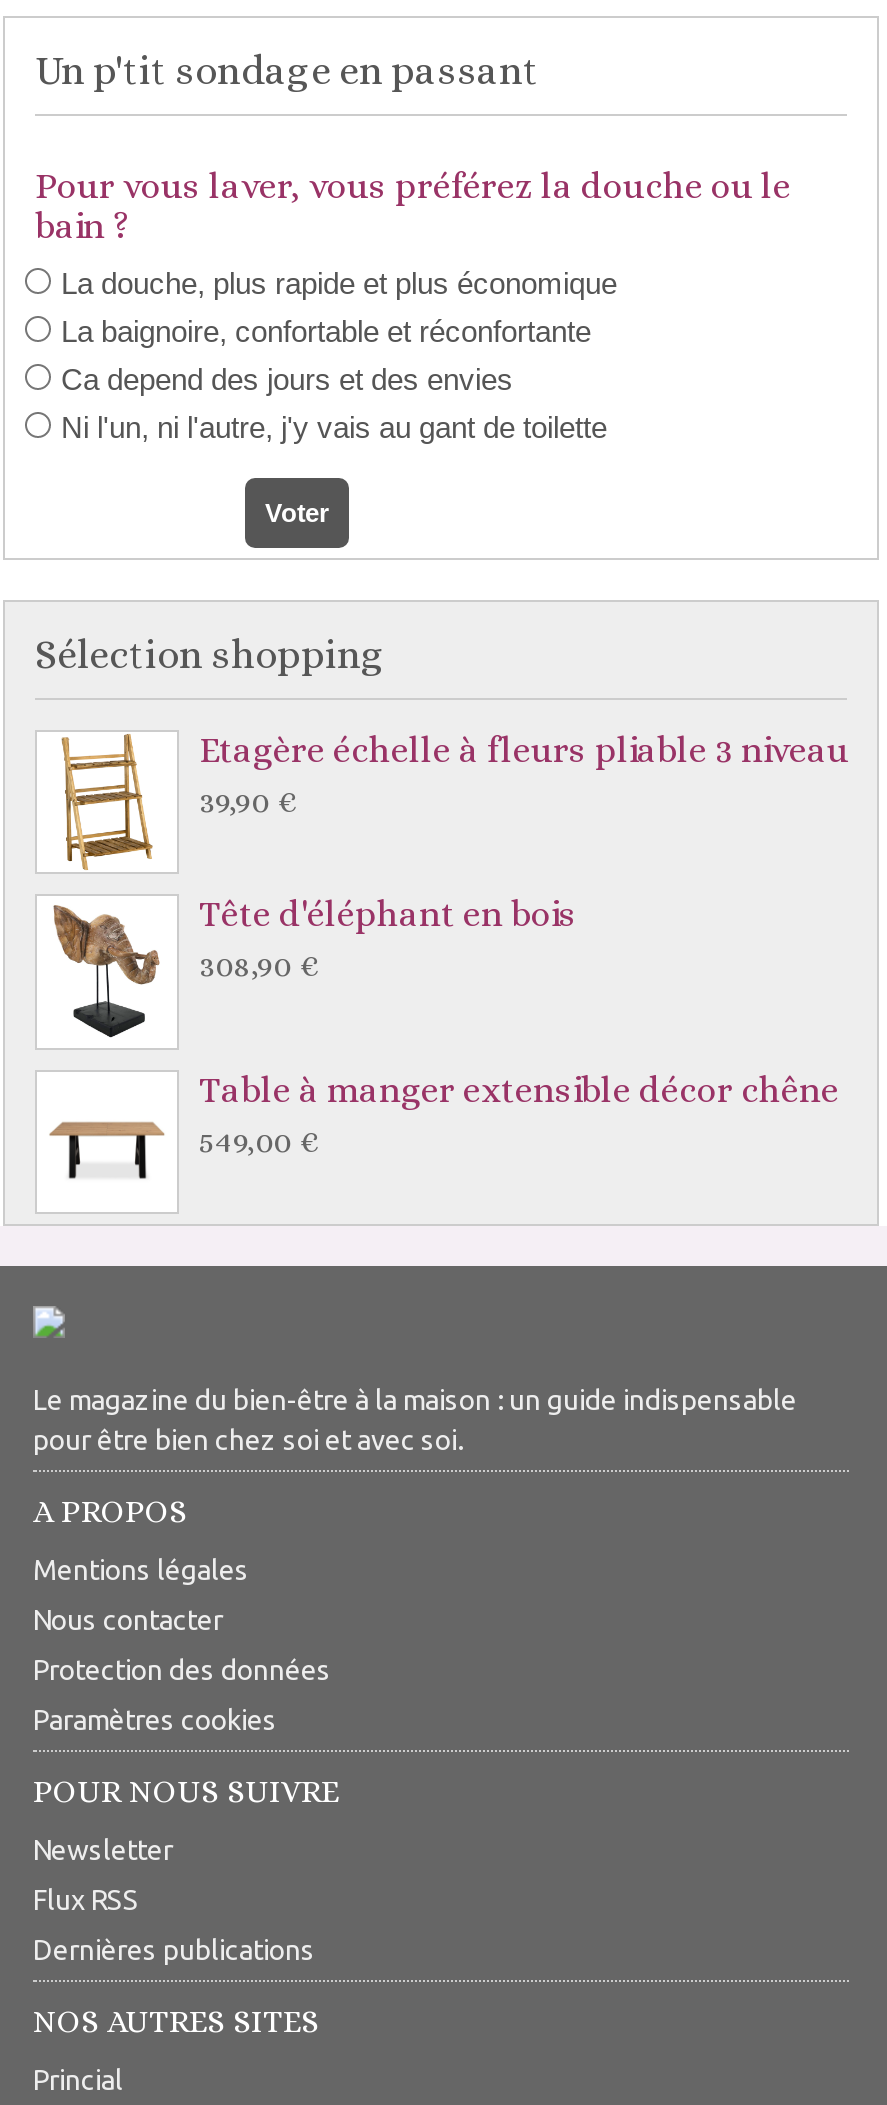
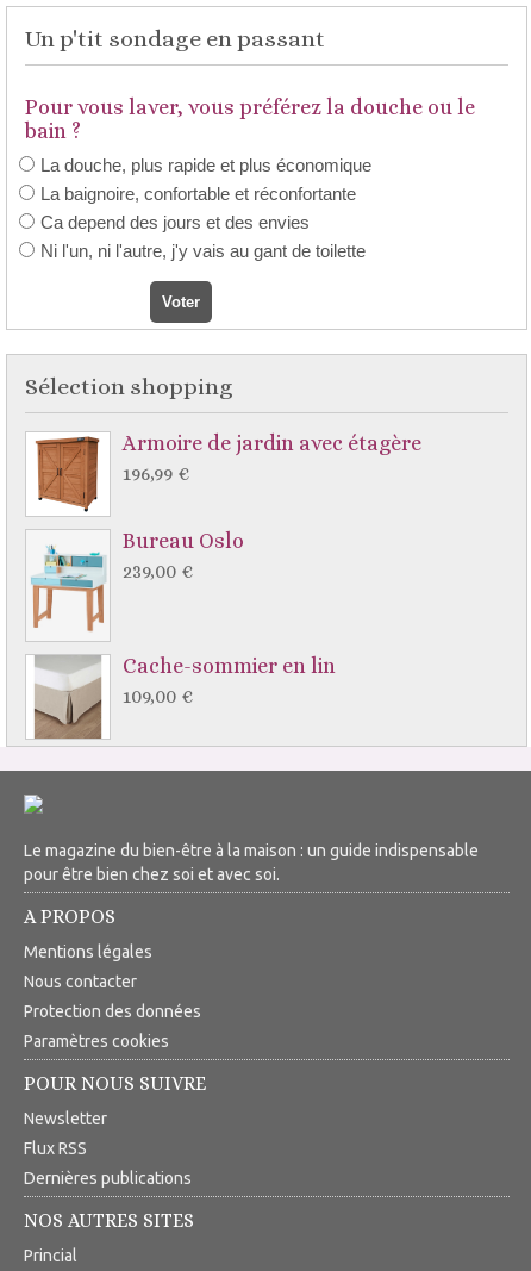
- [image]
- Etagère échelle à fleurs pliable 3 niveau
- 39,90 €
+ [image]
+ Armoire de jardin avec étagère
+ 196,99 €

- [image]
- Tête d'éléphant en bois
- 308,90 €
+ [image]
+ Bureau Oslo
+ 239,00 €

- [image]
- Table à manger extensible décor chêne
- 549,00 €
+ [image]
+ Cache-sommier en lin
+ 109,00 €
